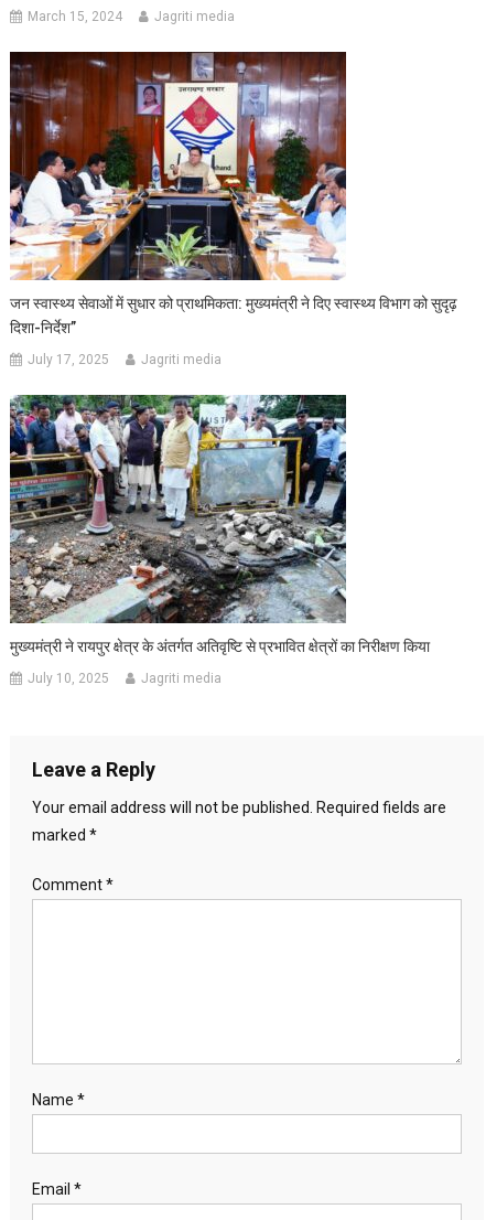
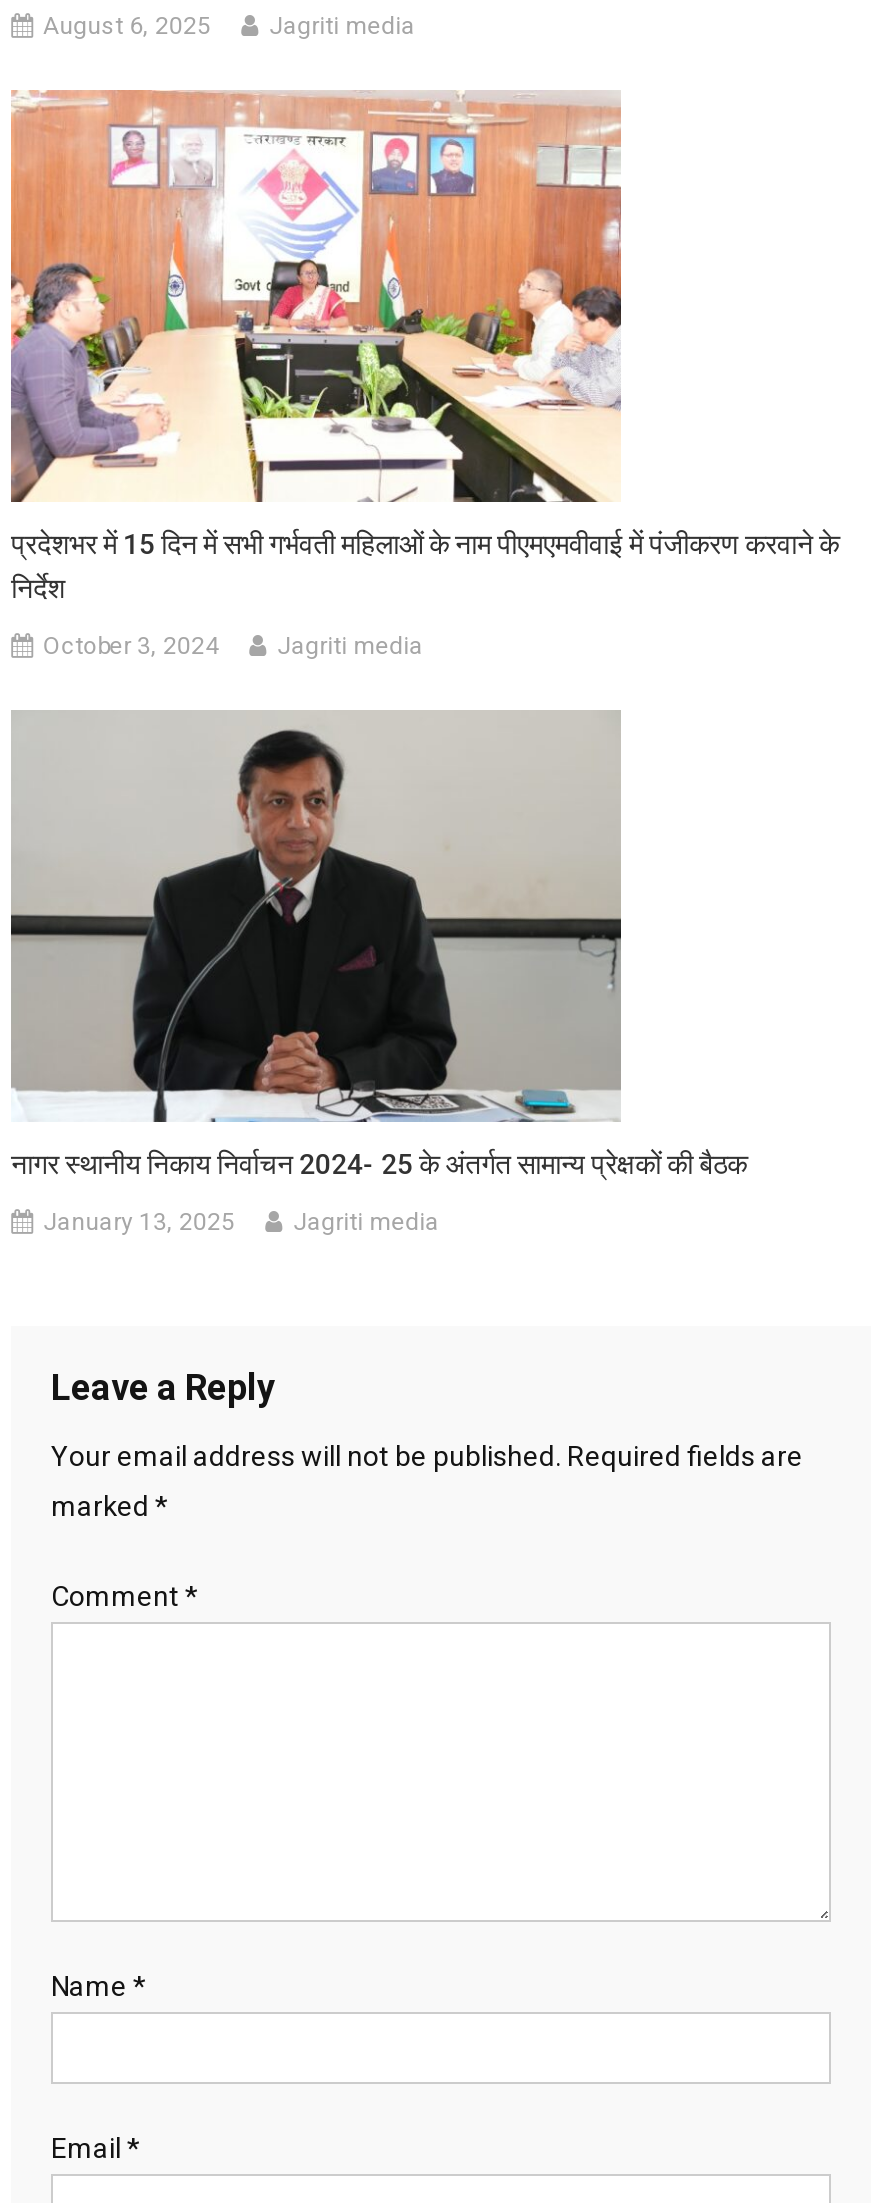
- March 15, 2024
+ August 6, 2025

- [image]
- जन स्वास्थ्य सेवाओं में सुधार को प्राथमिकता: मुख्यमंत्री ने दिए स्वास्थ्य विभाग को सुदृढ़
- दिशा-निर्देश”
+ [image]
+ प्रदेशभर में 15 दिन में सभी गर्भवती महिलाओं के नाम पीएमएमवीवाई में पंजीकरण करवाने के
+ निर्देश

- July 17, 2025
+ October 3, 2024

- [image]
- मुख्यमंत्री ने रायपुर क्षेत्र के अंतर्गत अतिवृष्टि से प्रभावित क्षेत्रों का निरीक्षण किया
+ [image]
+ नागर स्थानीय निकाय निर्वाचन 2024- 25 के अंतर्गत सामान्य प्रेक्षकों की बैठक

- July 10, 2025
+ January 13, 2025
